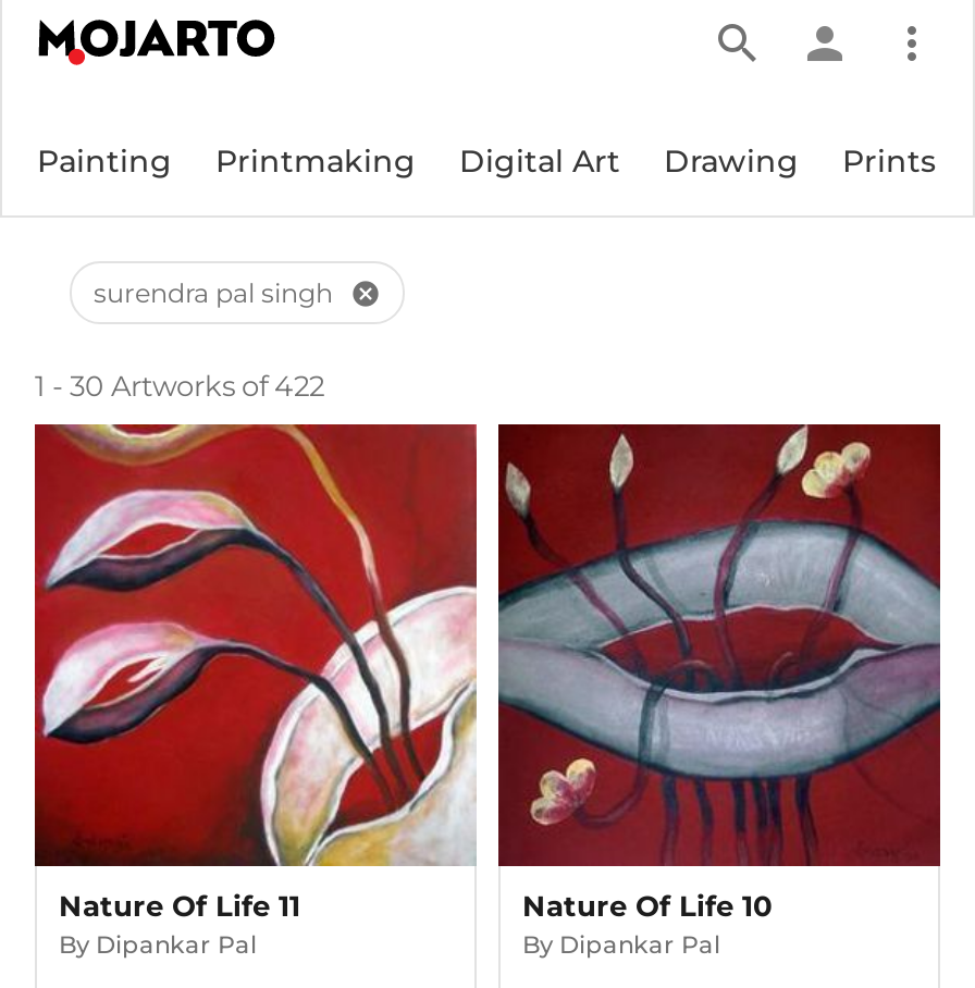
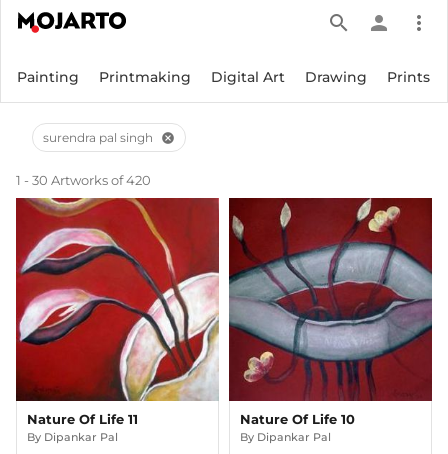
- 1 - 30 Artworks of 422
+ 1 - 30 Artworks of 420
